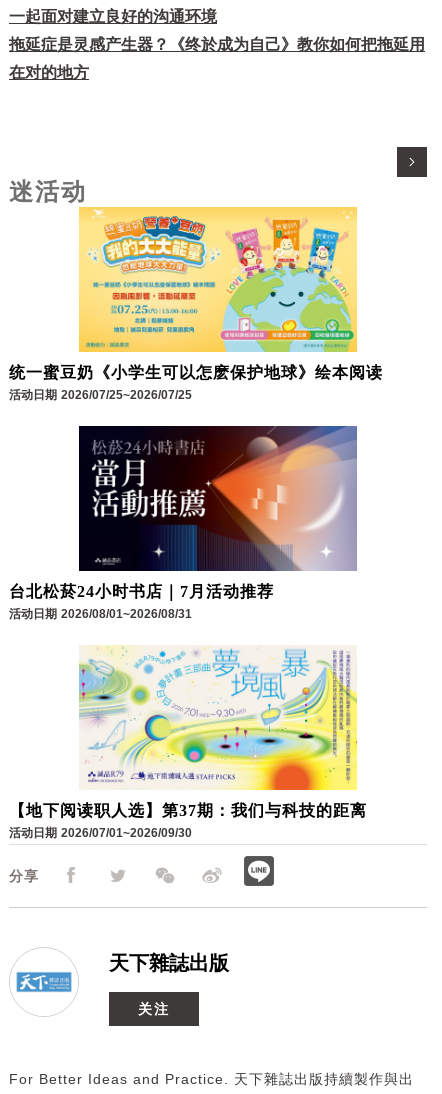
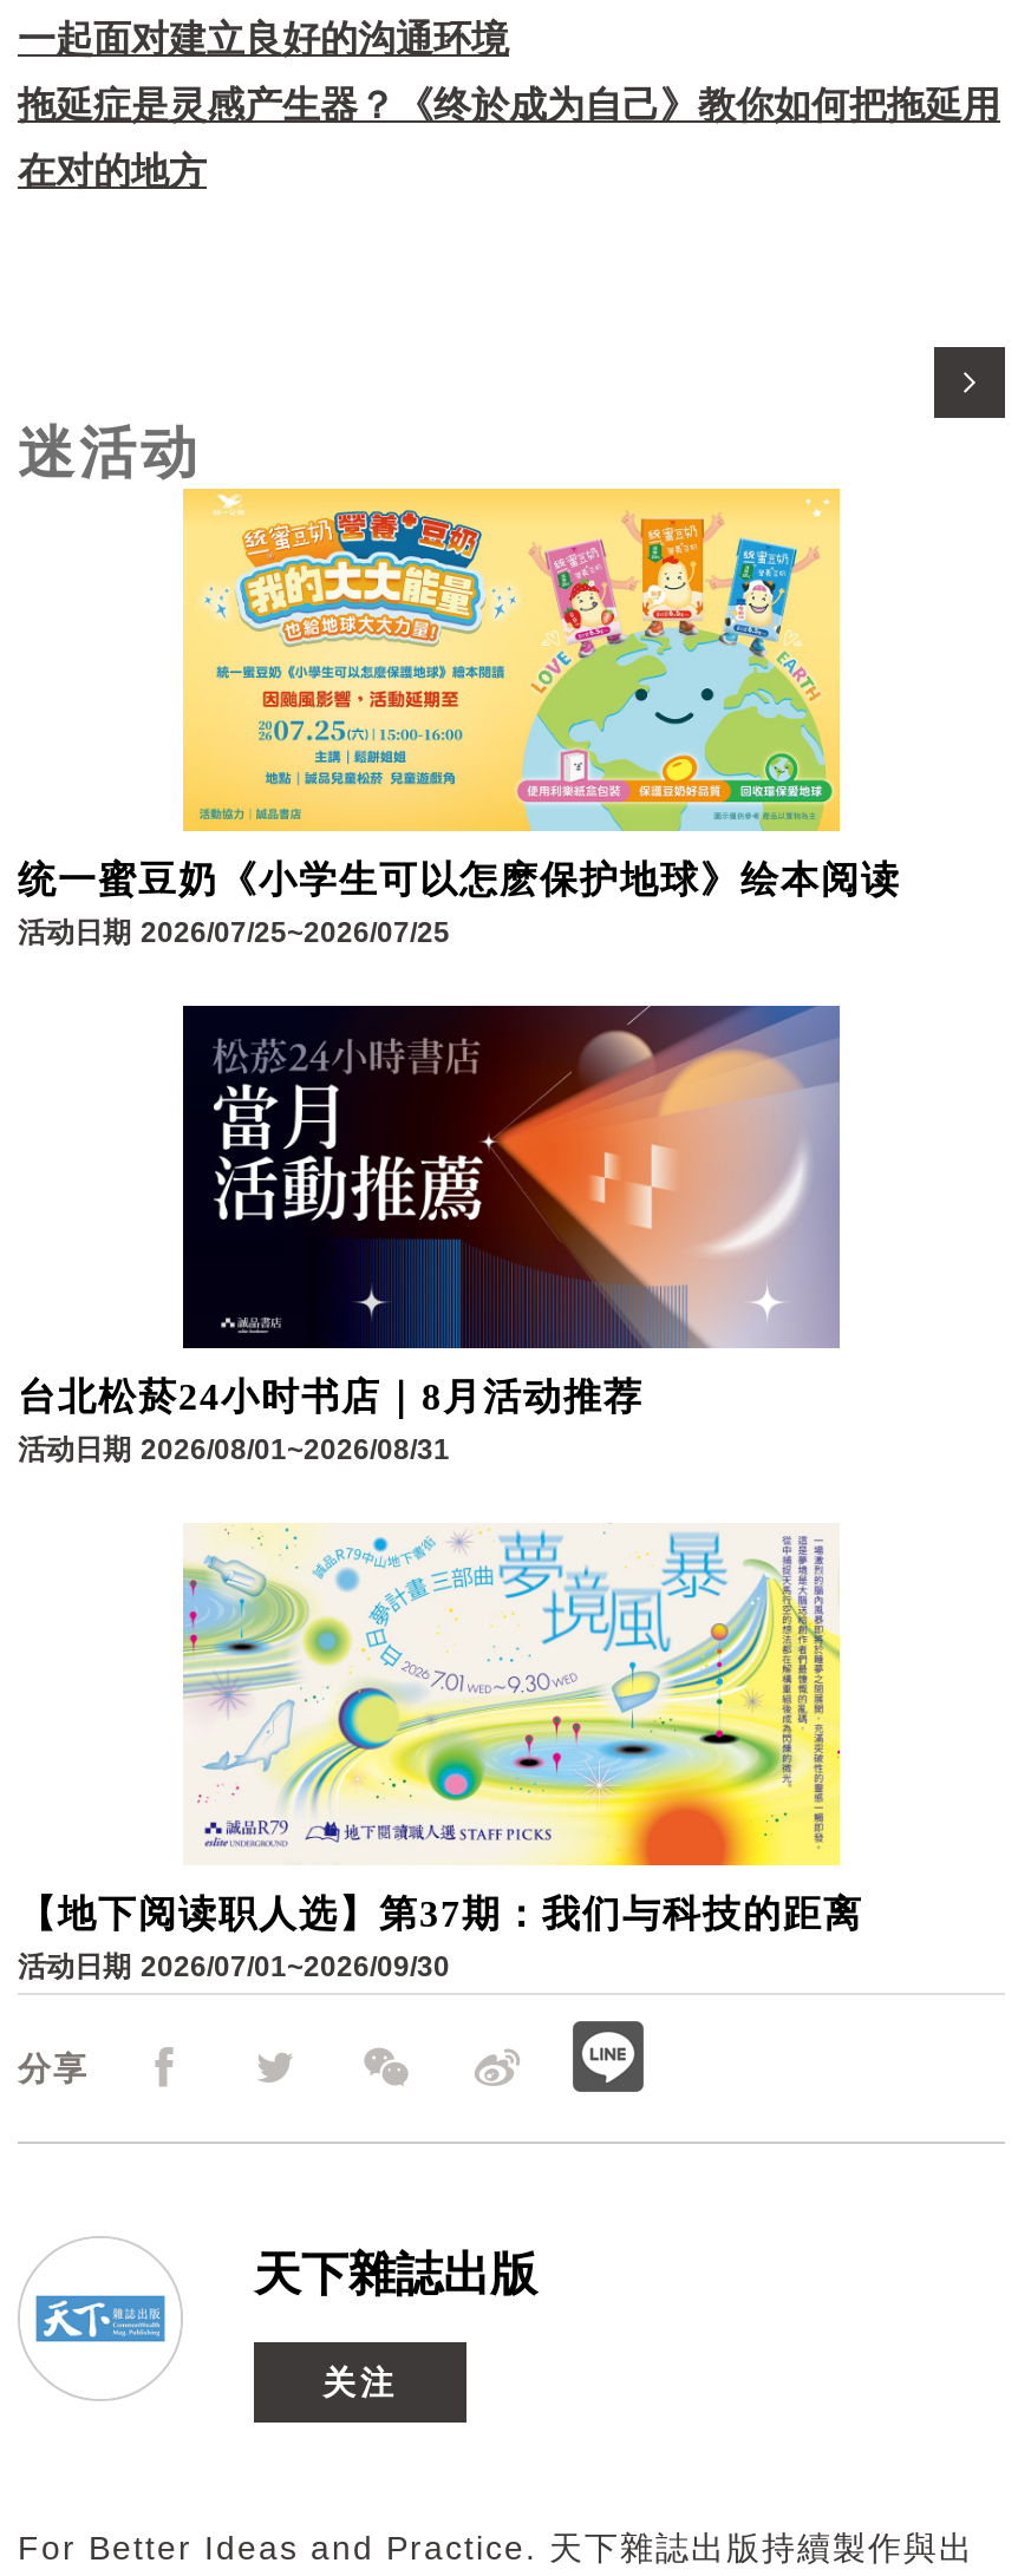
- 台北松菸24小时书店｜7月活动推荐
+ 台北松菸24小时书店｜8月活动推荐
